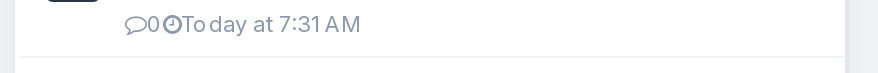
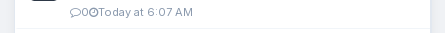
- 0 Today at 7:31 AM
+ 0 Today at 6:07 AM
